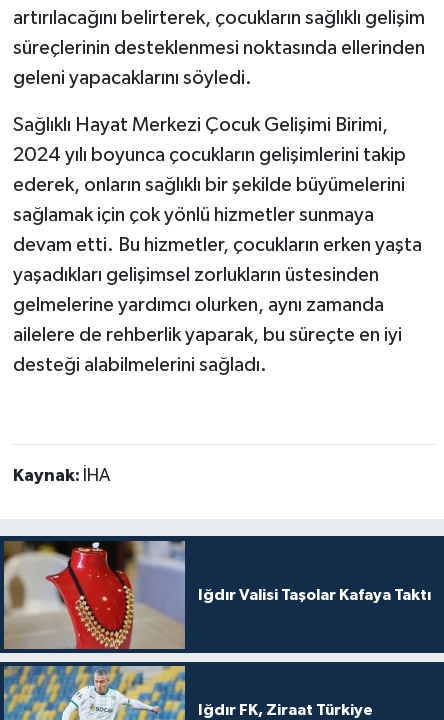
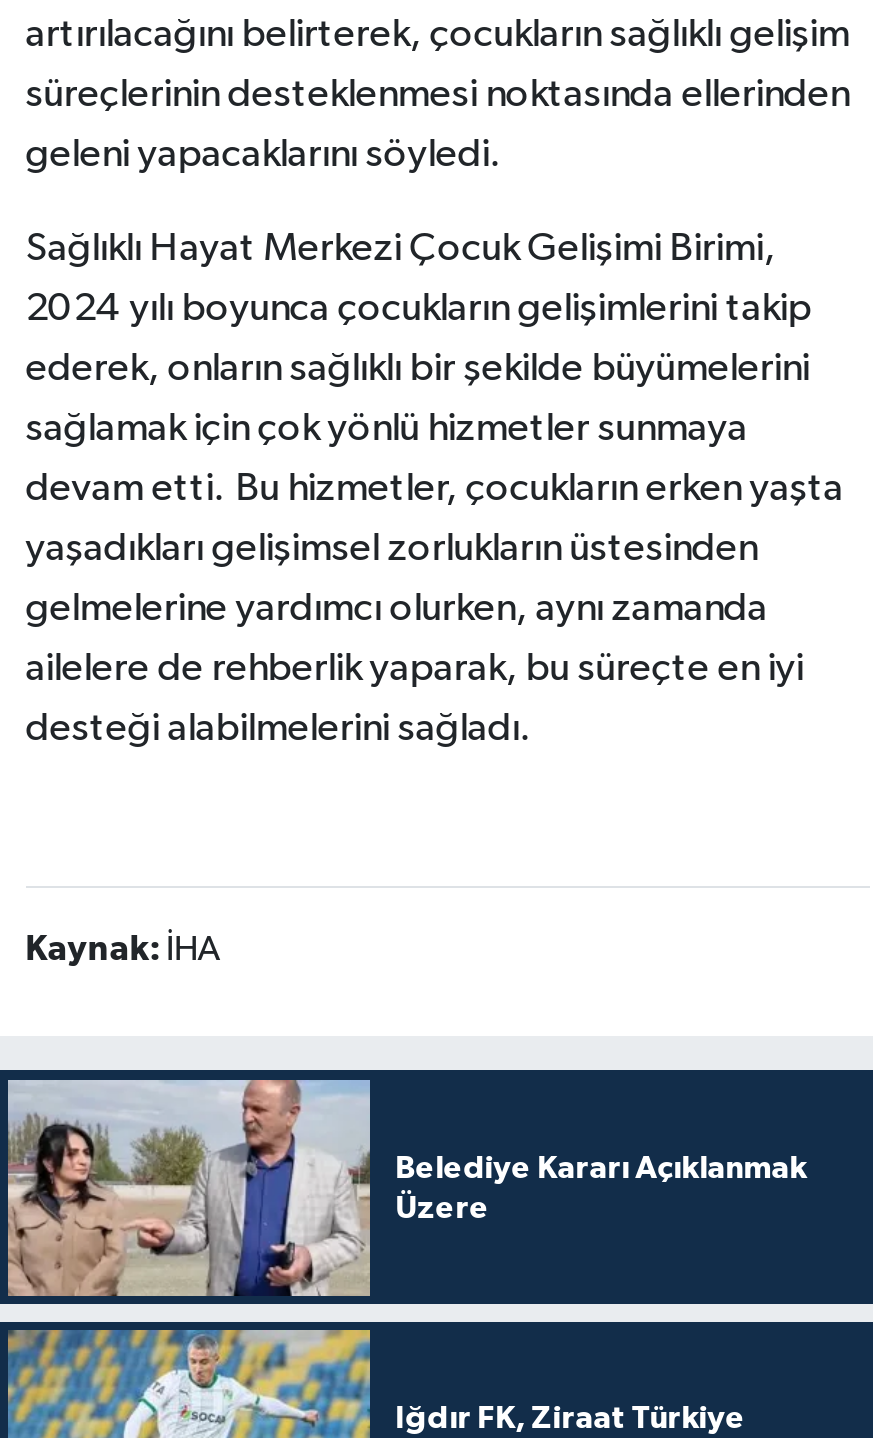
- [image]
- Iğdır Valisi Taşolar Kafaya Taktı
+ [image]
+ Belediye Kararı Açıklanmak
+ Üzere
